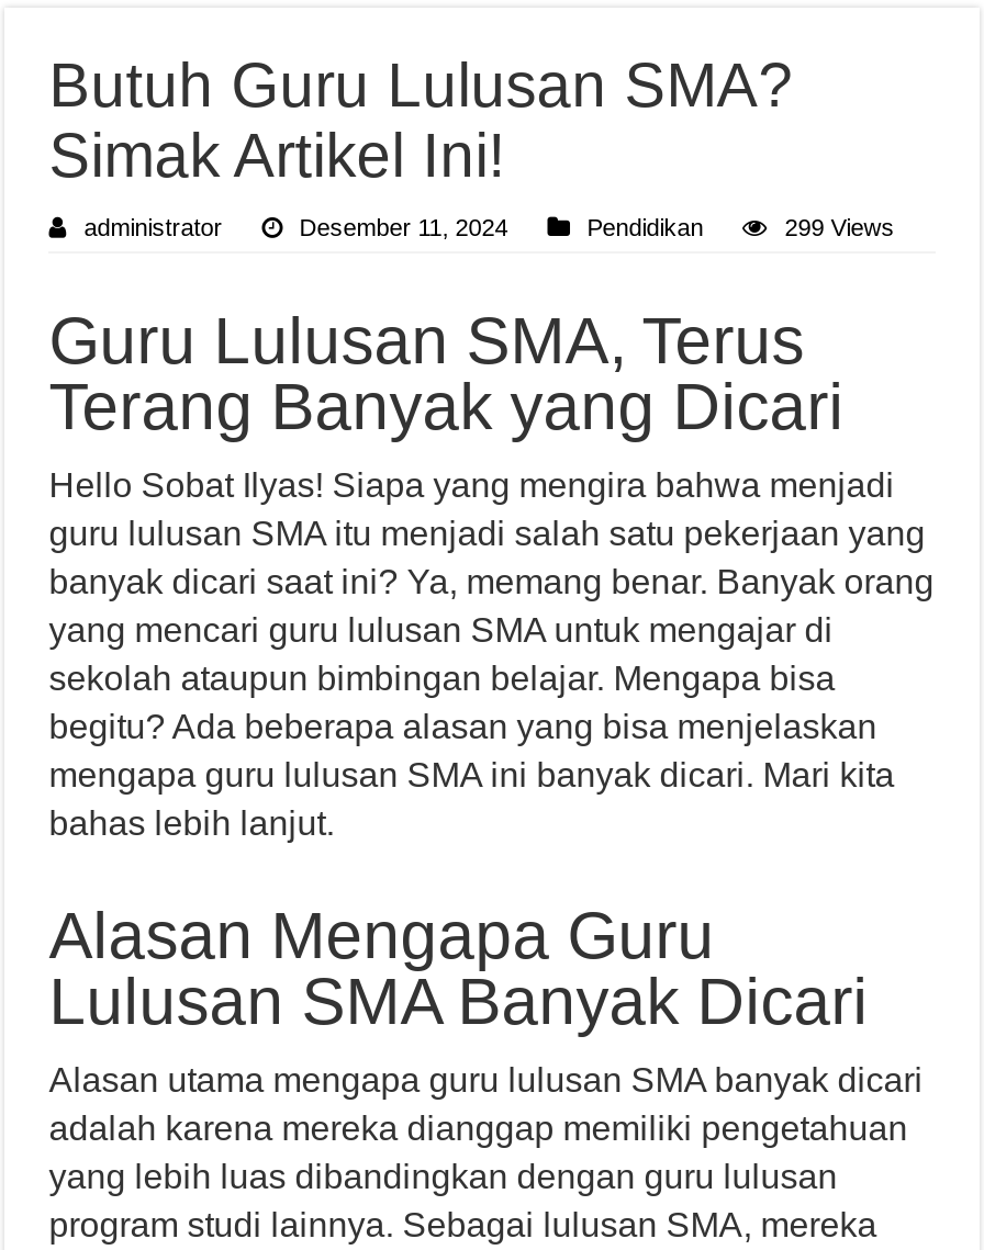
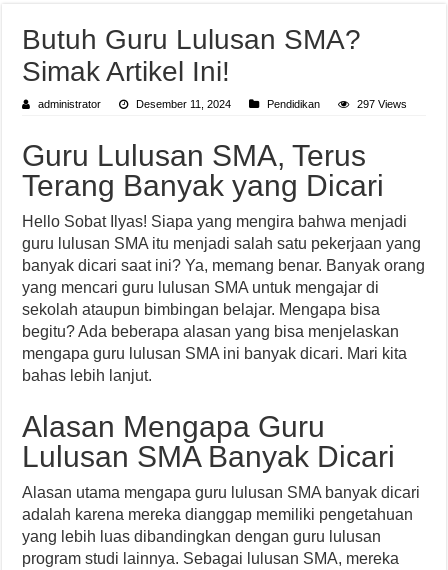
- 299 Views
+ 297 Views
